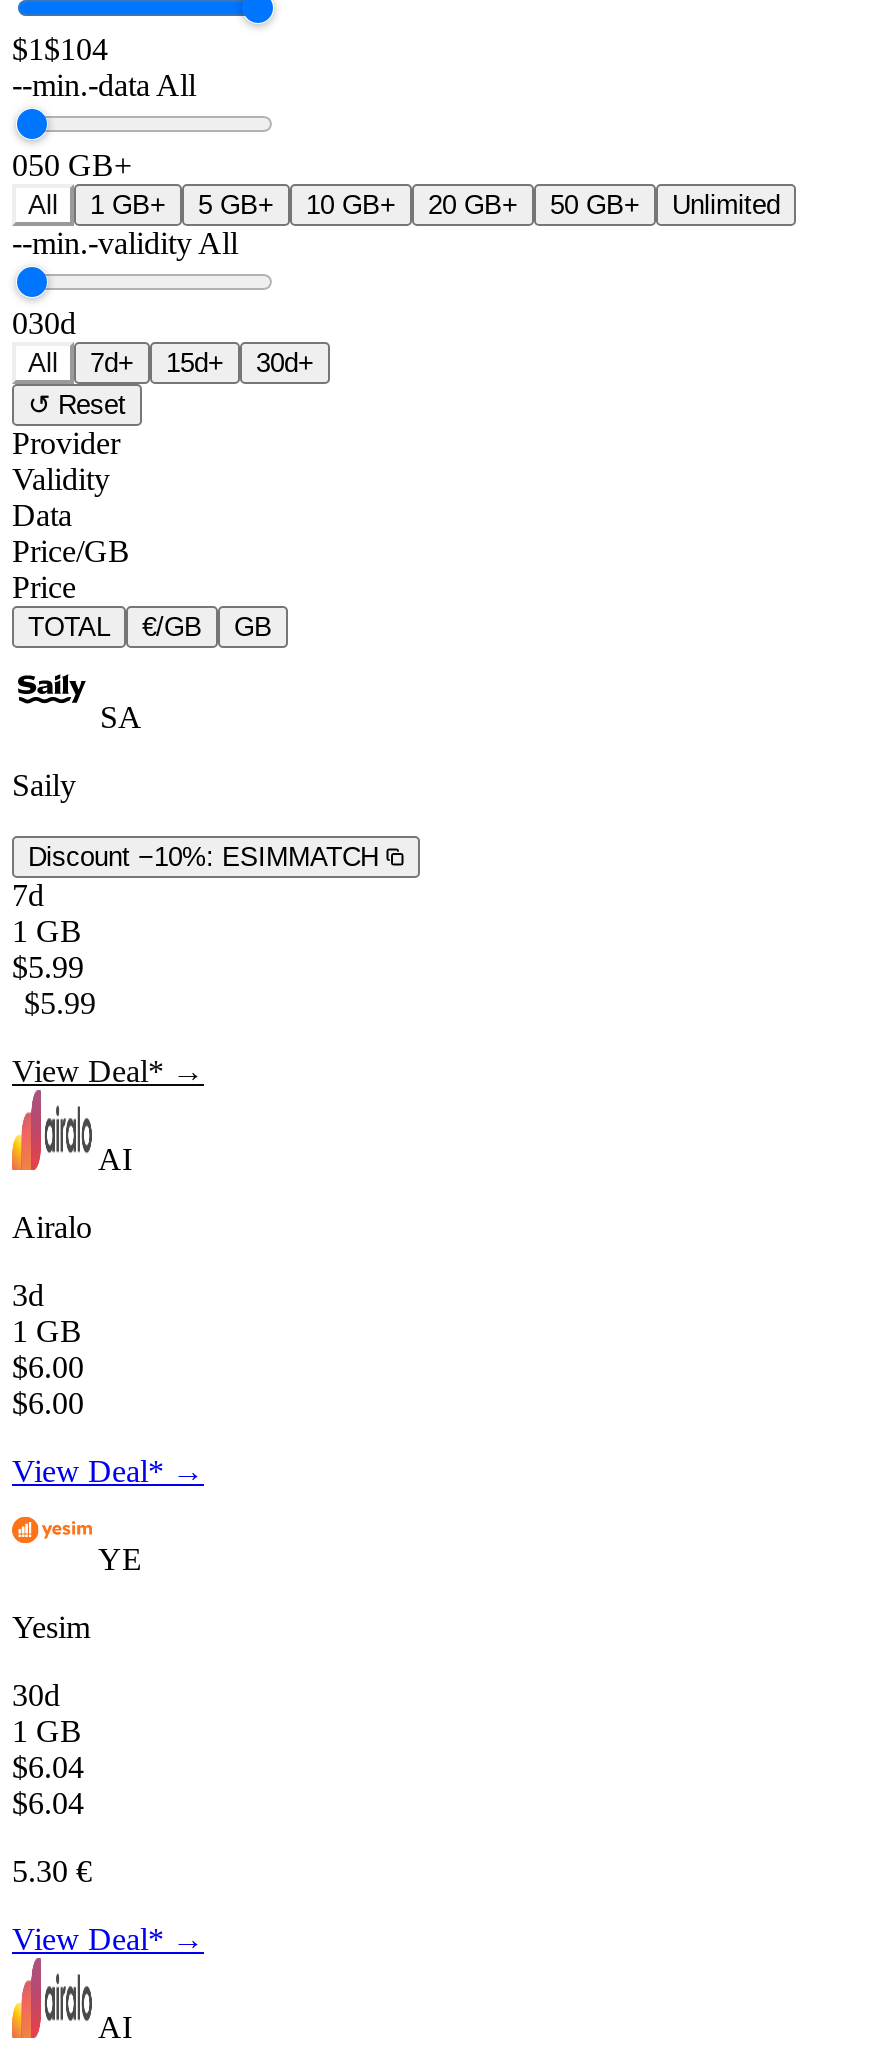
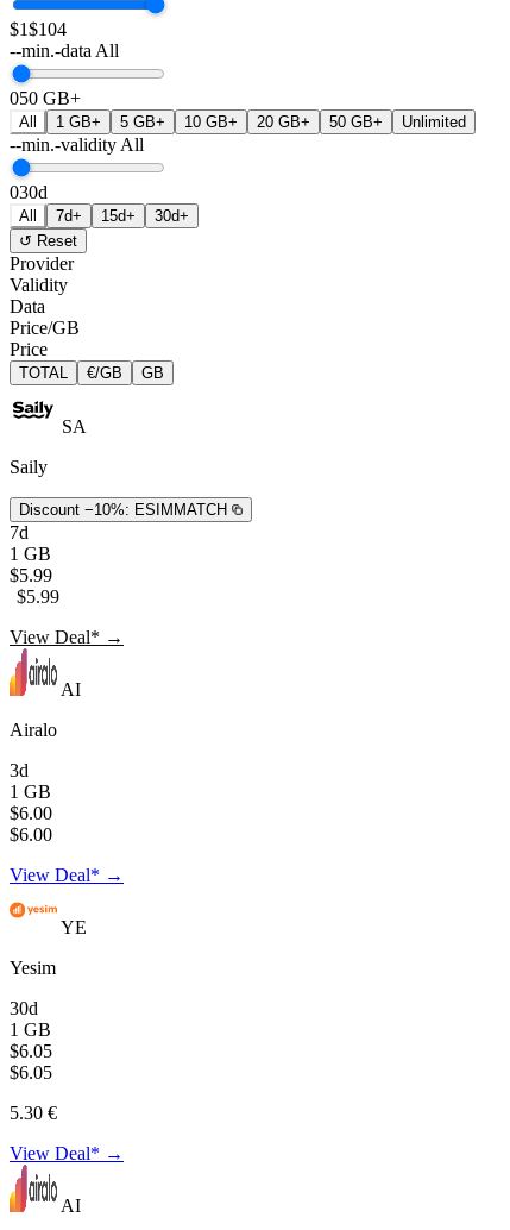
- $6.04
+ $6.05

- $6.04
+ $6.05
